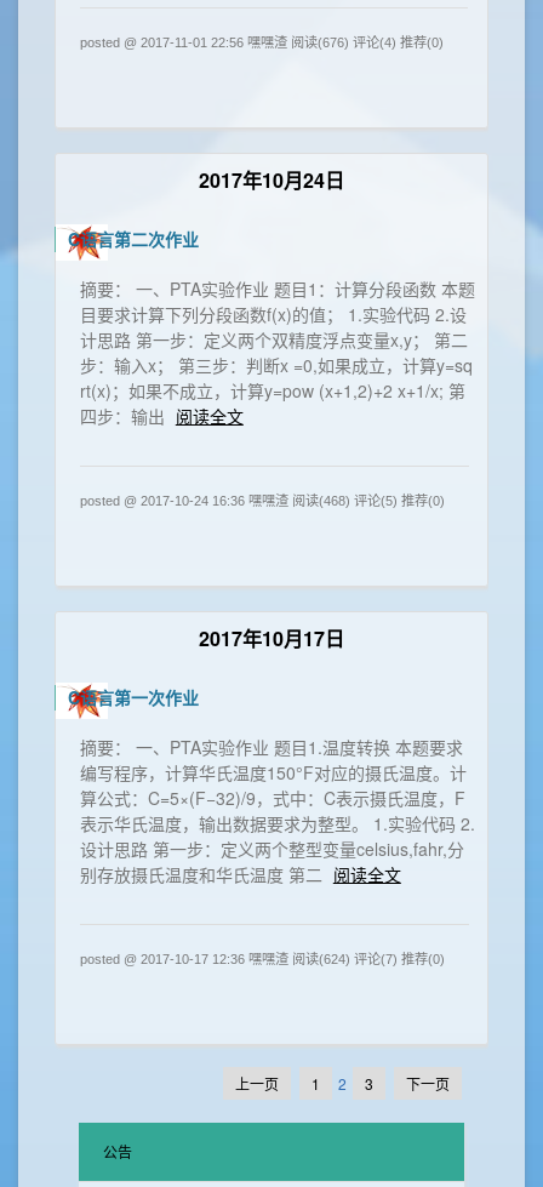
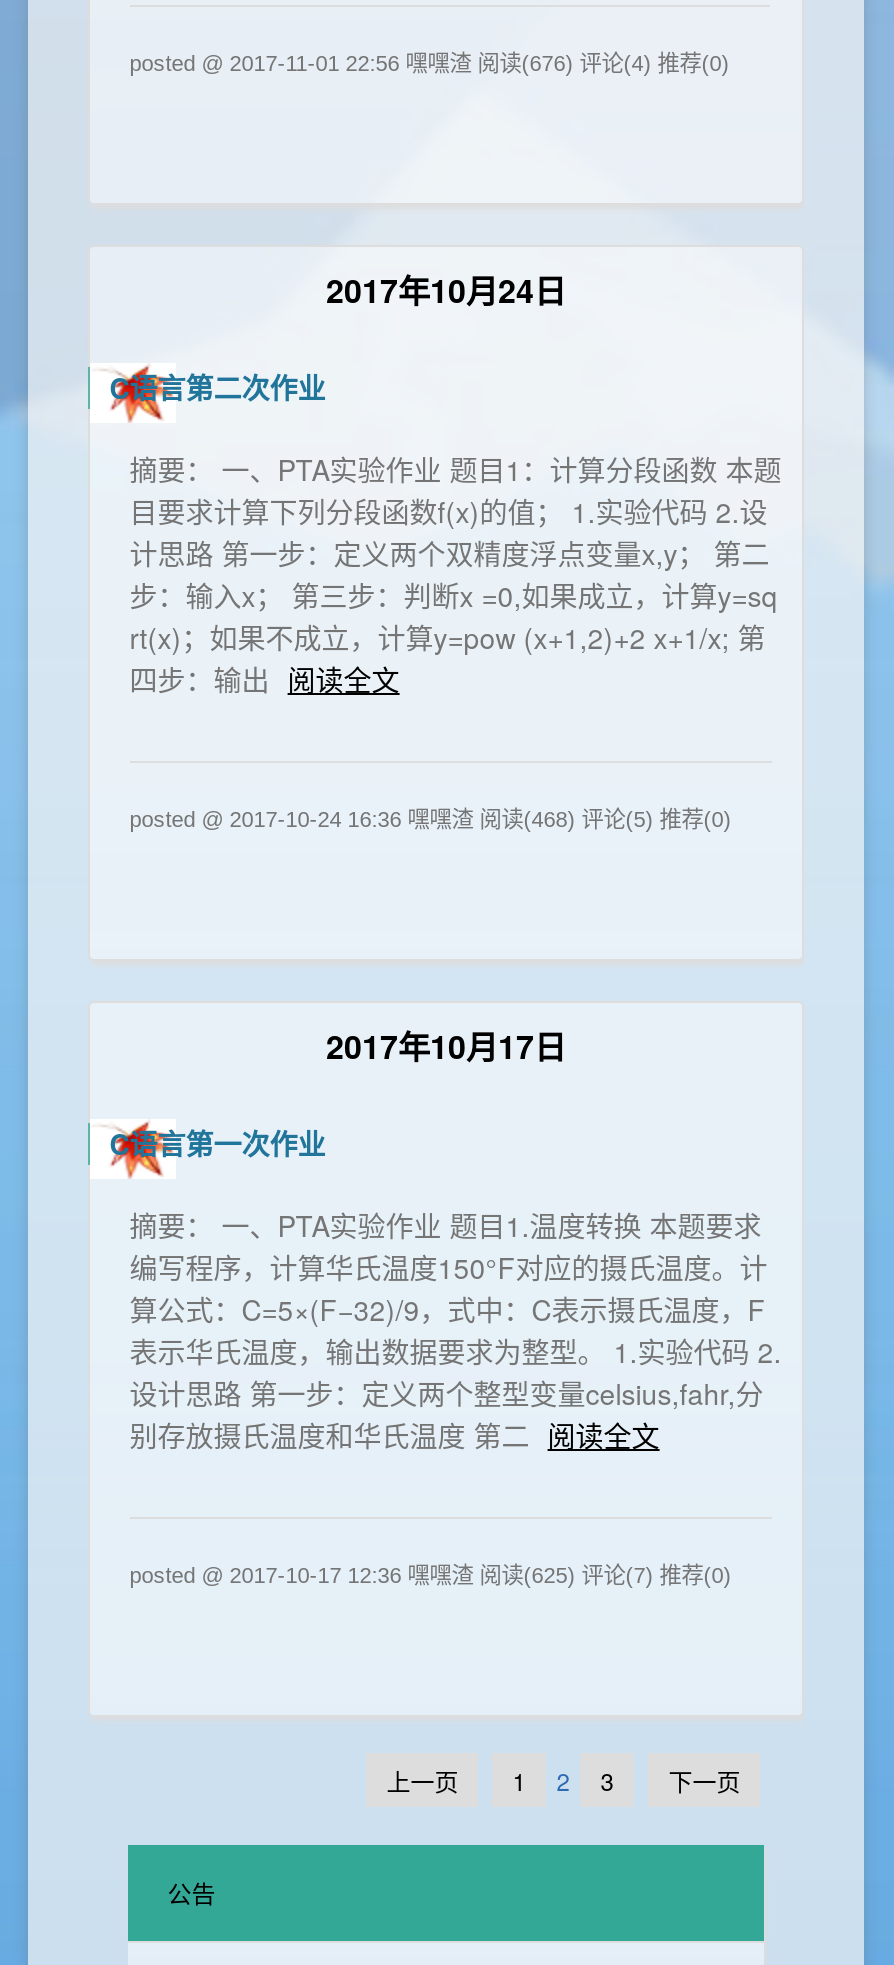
- posted @ 2017-10-17 12:36 嘿嘿渣阅读(624) 评论(7) 推荐(0)
+ posted @ 2017-10-17 12:36 嘿嘿渣阅读(625) 评论(7) 推荐(0)
